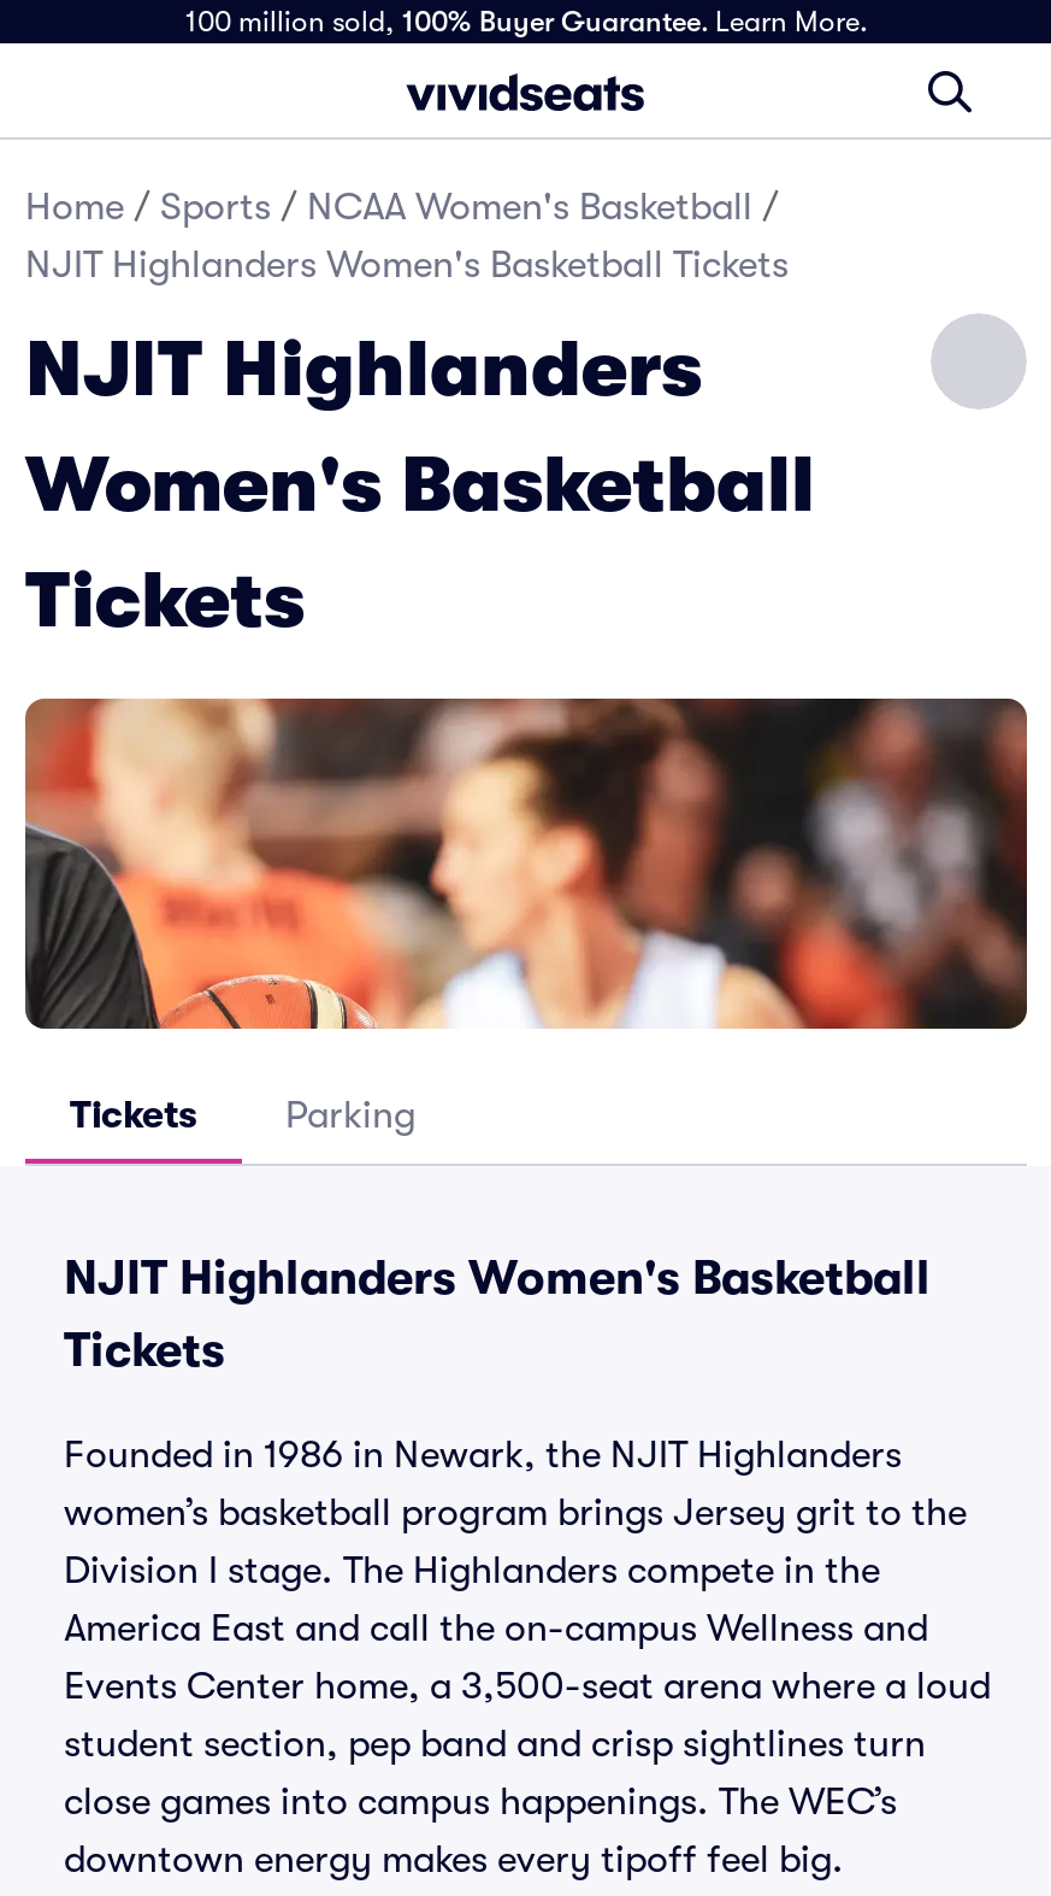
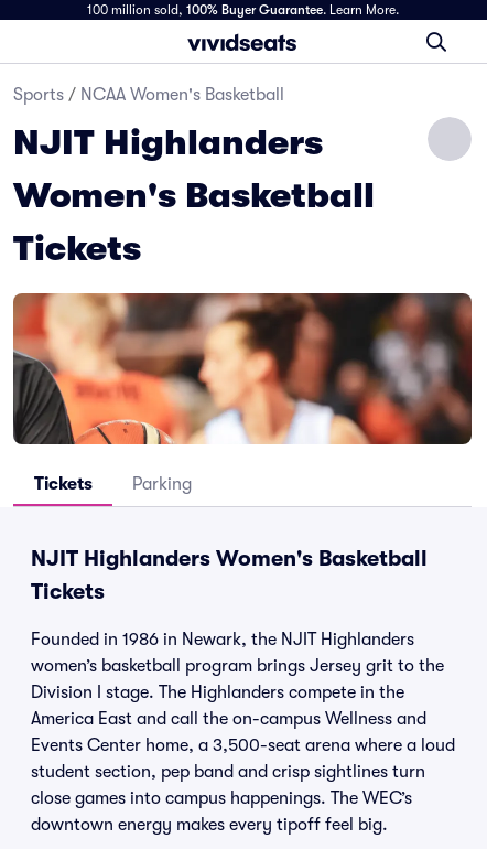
- Home / Sports / NCAA Women's Basketball /
- NJIT Highlanders Women's Basketball Tickets
+ Sports / NCAA Women's Basketball
